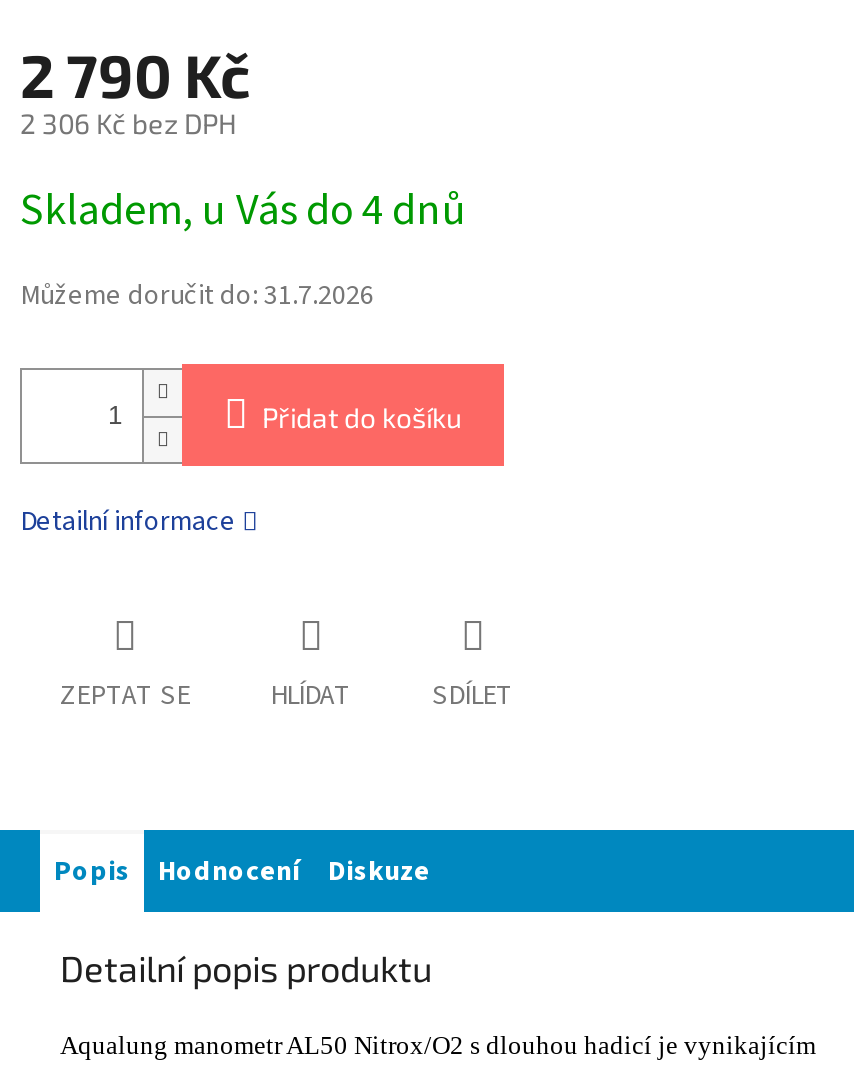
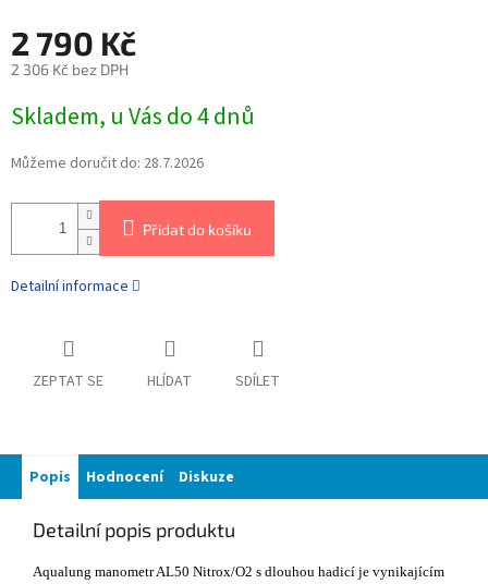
- Můžeme doručit do: 31.7.2026
+ Můžeme doručit do: 28.7.2026
